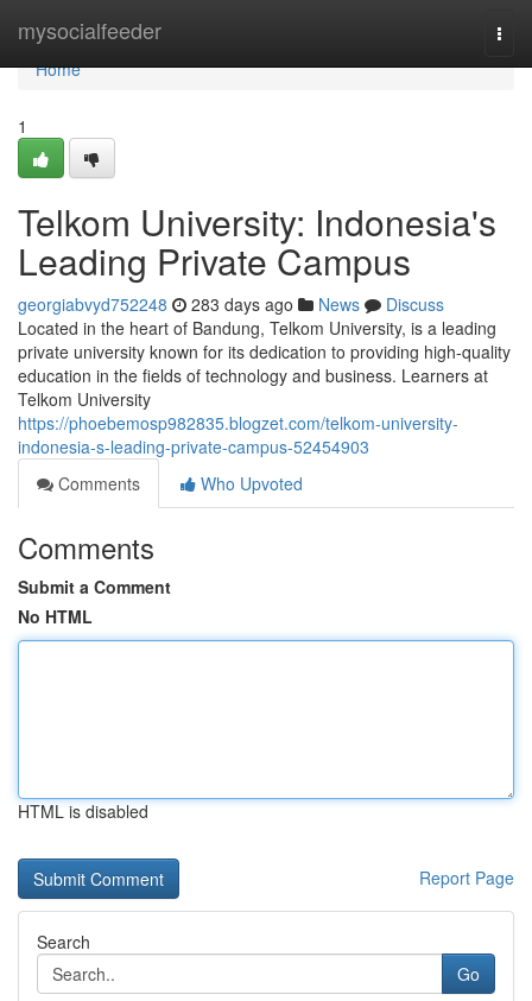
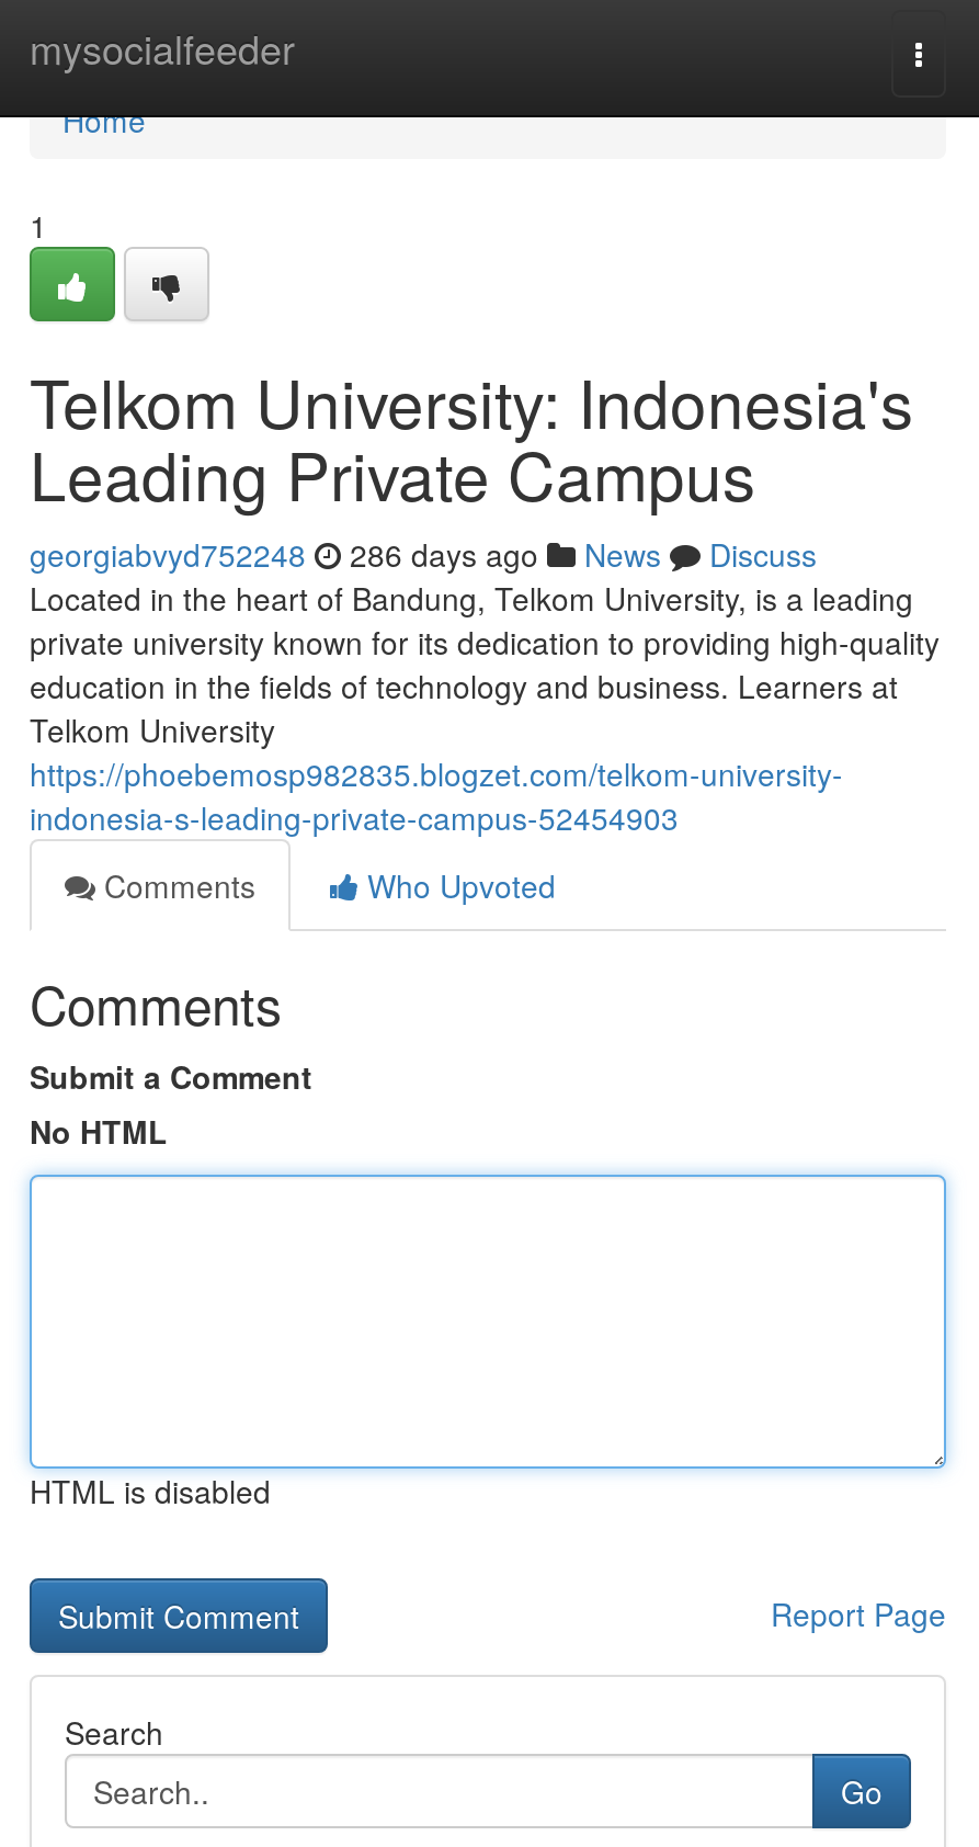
- georgiabvyd752248 283 days ago News Discuss
+ georgiabvyd752248 286 days ago News Discuss
